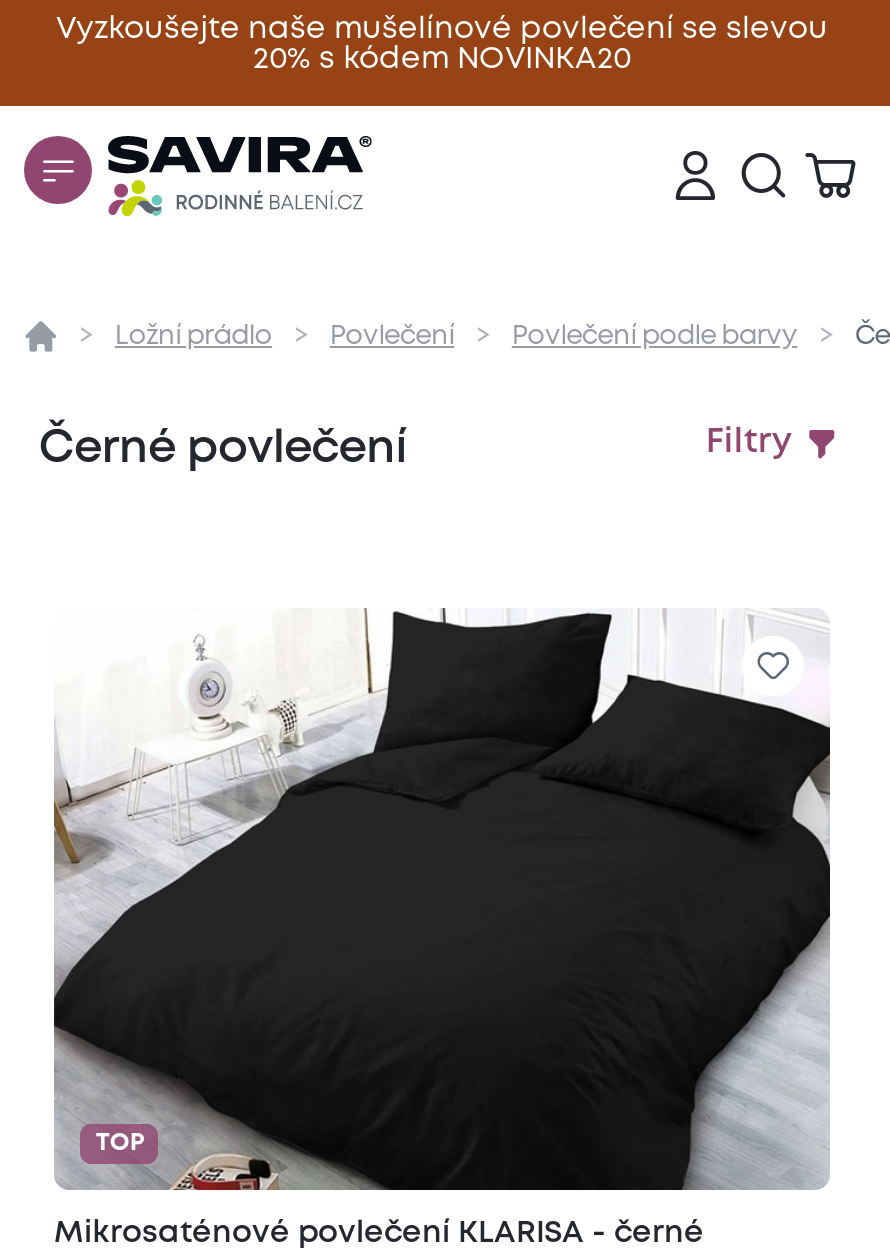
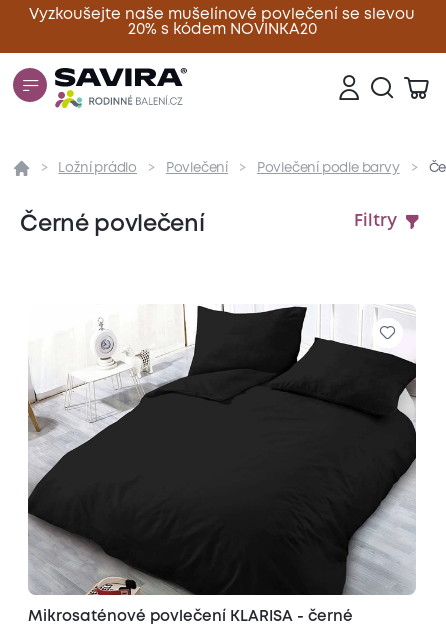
- TOP
